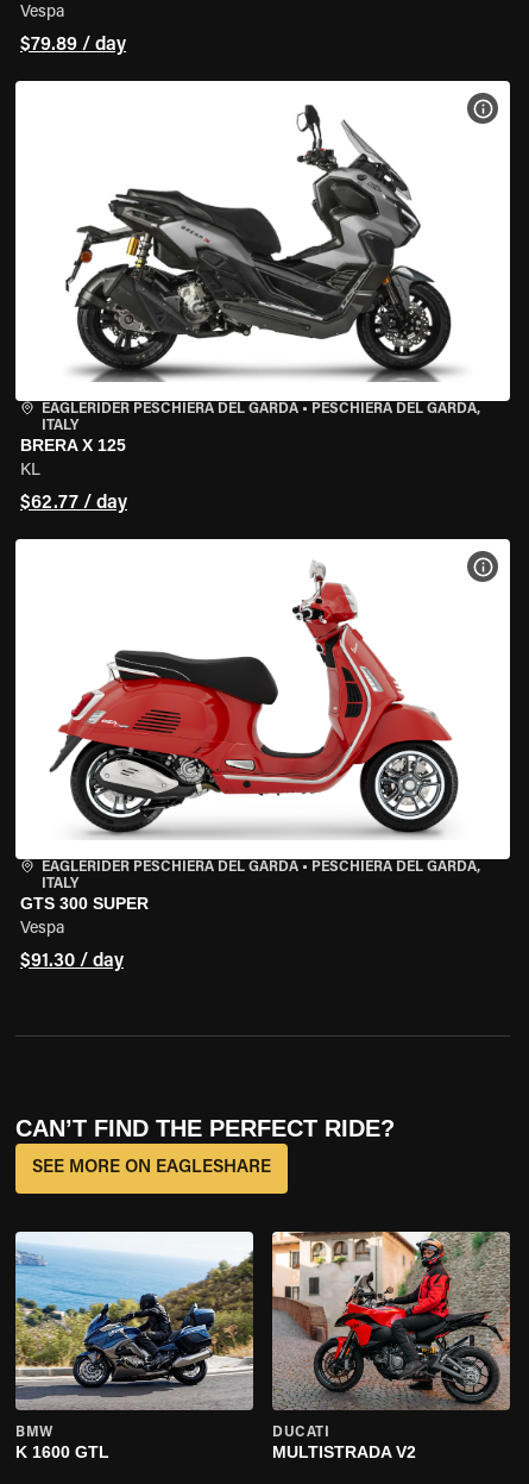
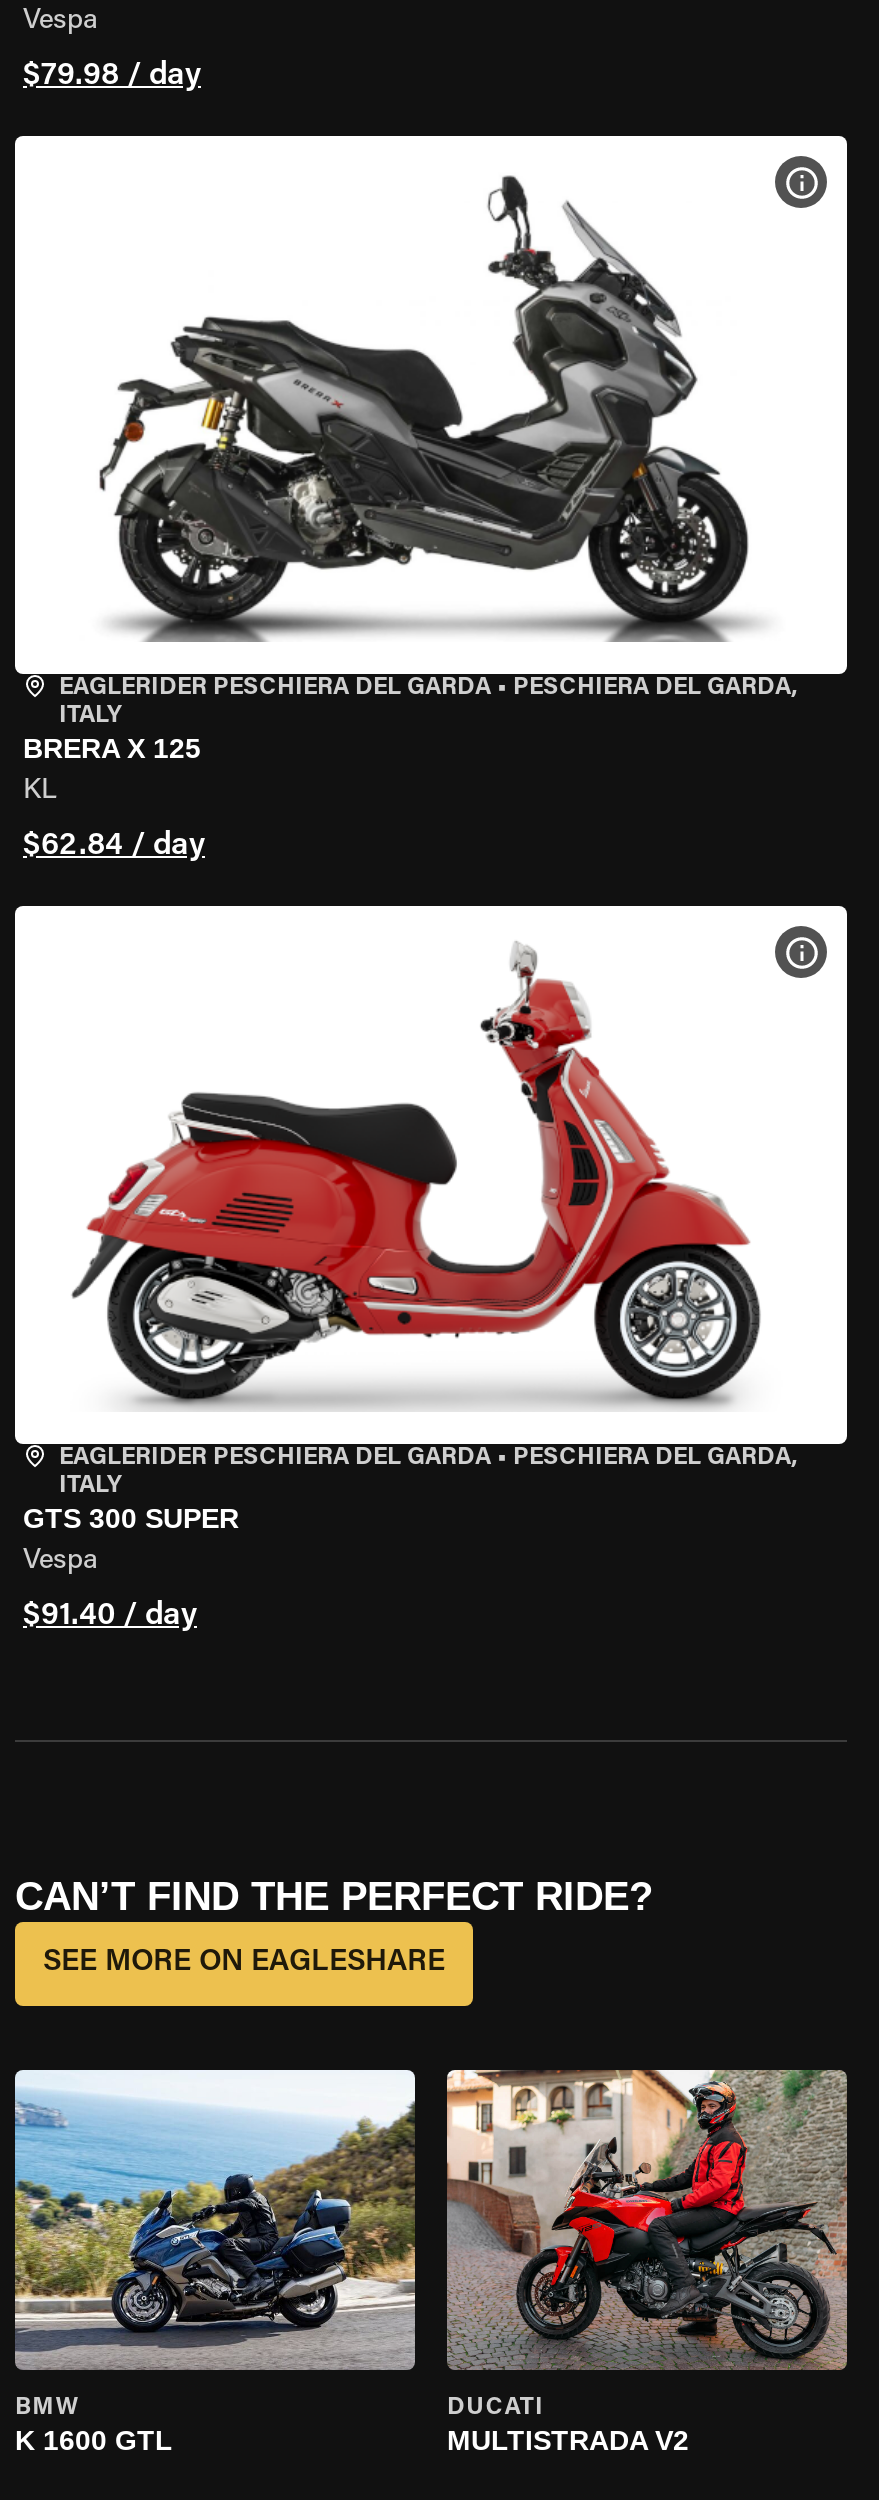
- $79.89 / day
+ $79.98 / day

- $62.77 / day
+ $62.84 / day

- $91.30 / day
+ $91.40 / day
